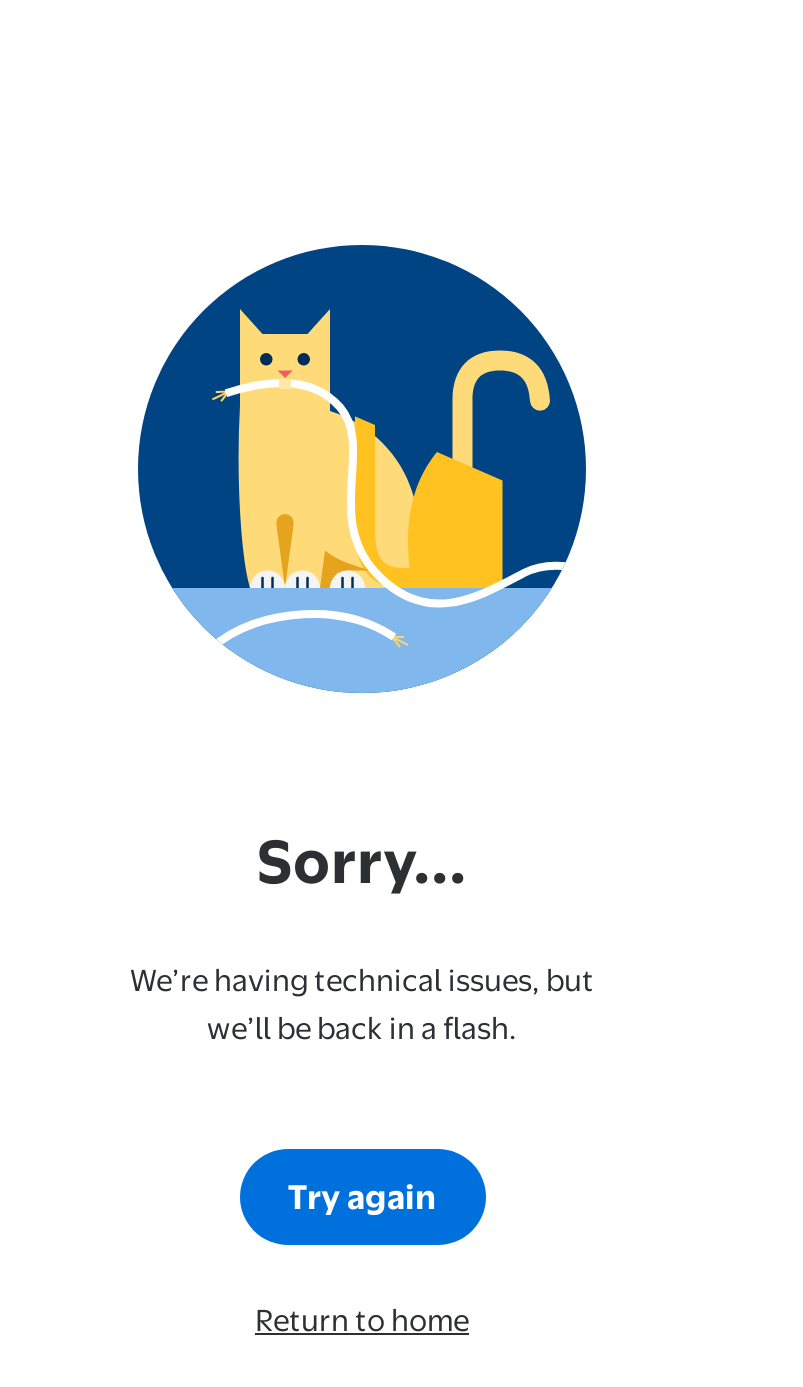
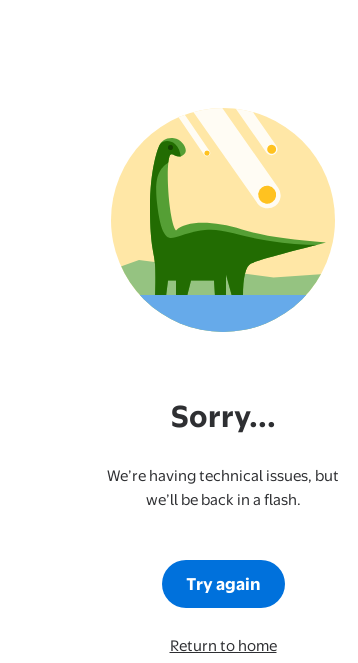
- [image]
+ [image]
